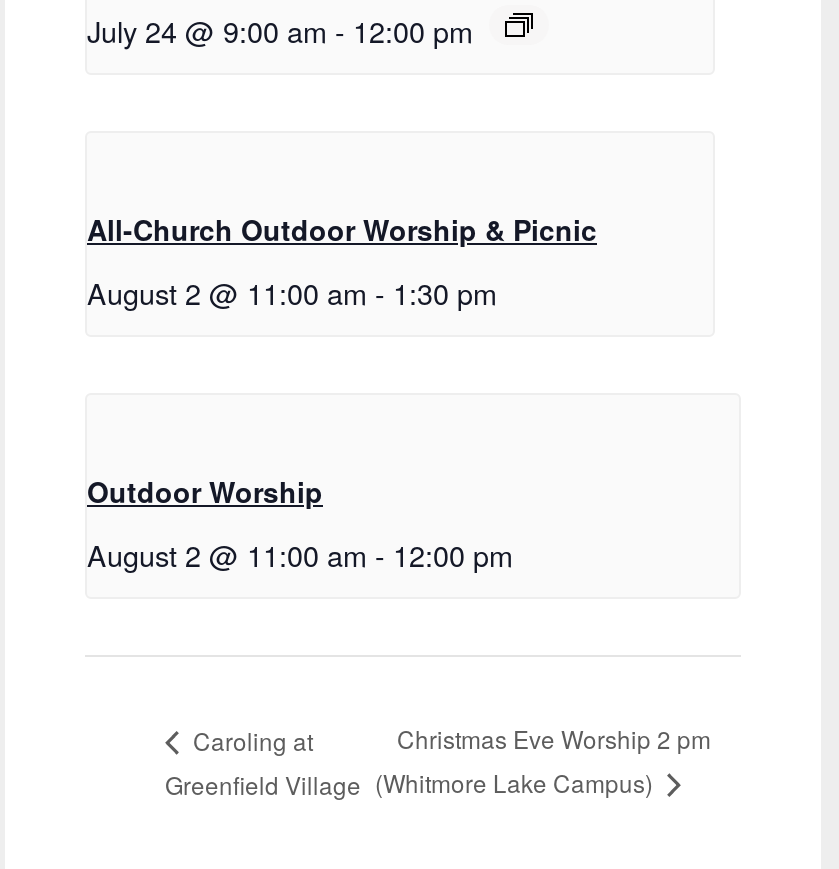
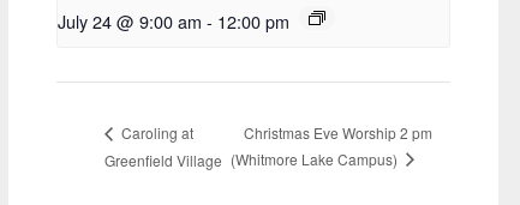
- All-Church Outdoor Worship & Picnic
- August 2 @ 11:00 am - 1:30 pm

- Outdoor Worship
- August 2 @ 11:00 am - 12:00 pm
